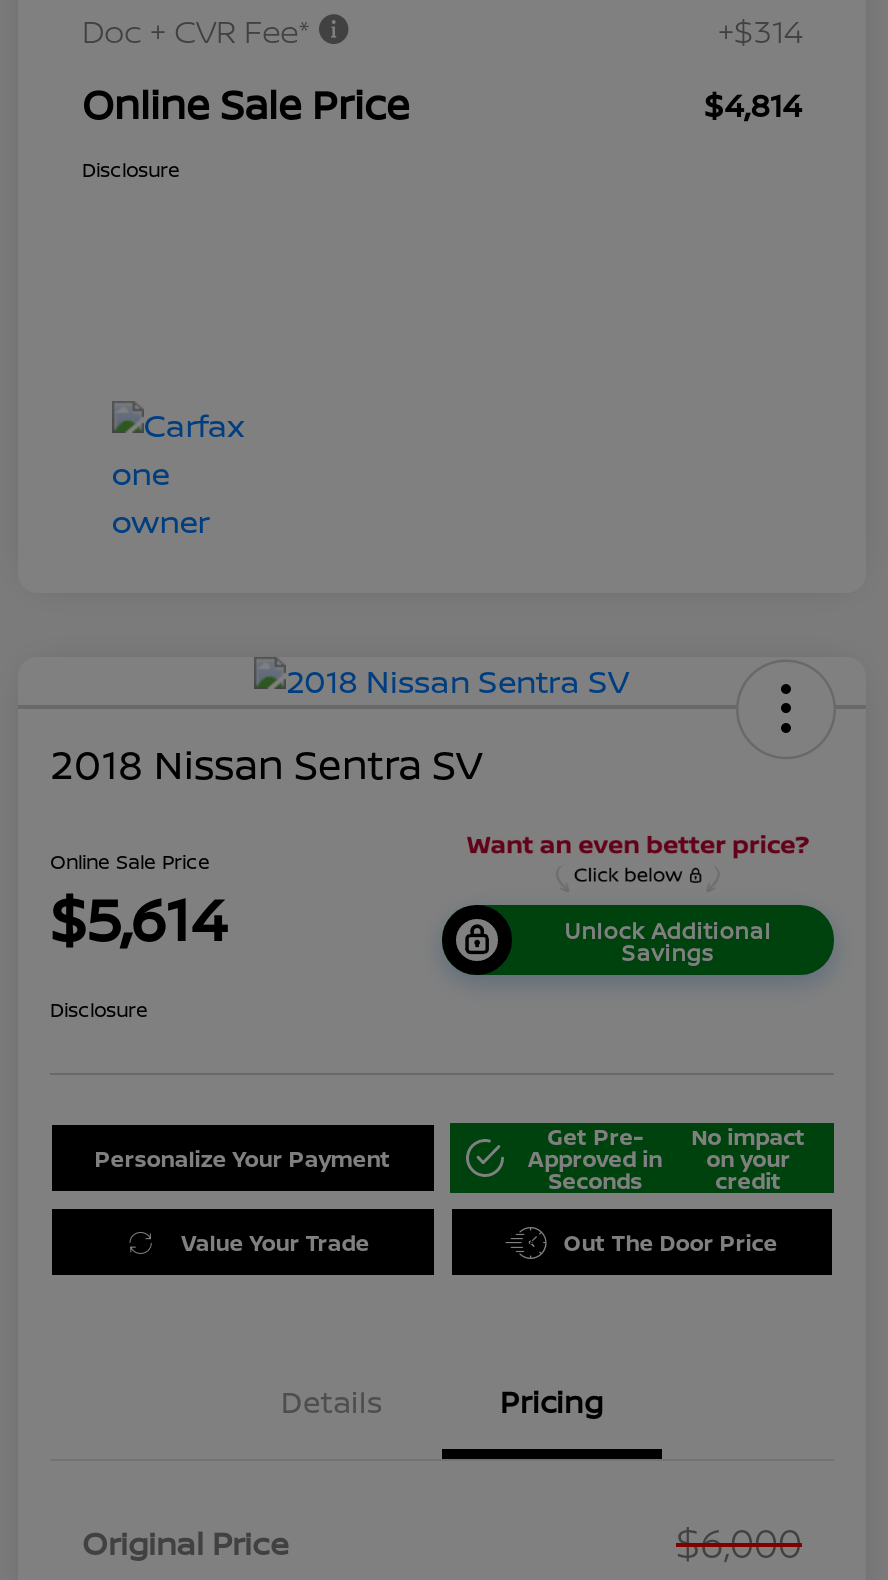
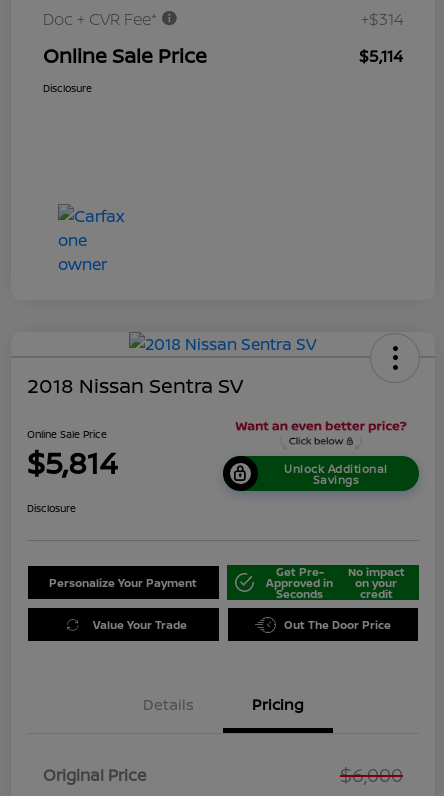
- $4,814
+ $5,114

- $5,614
+ $5,814
